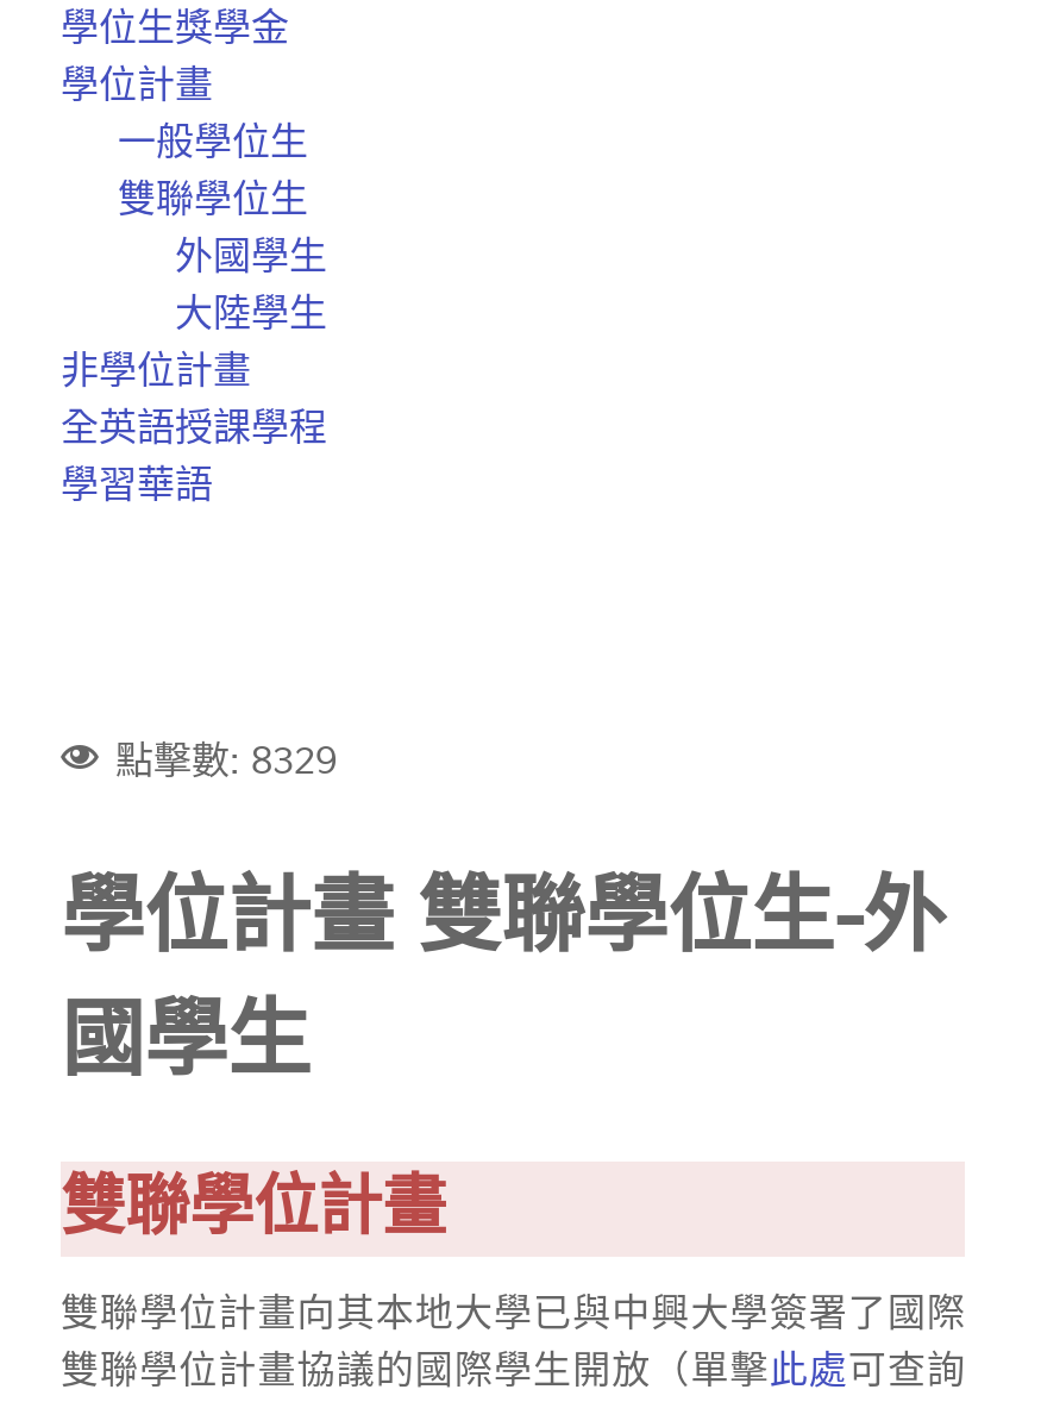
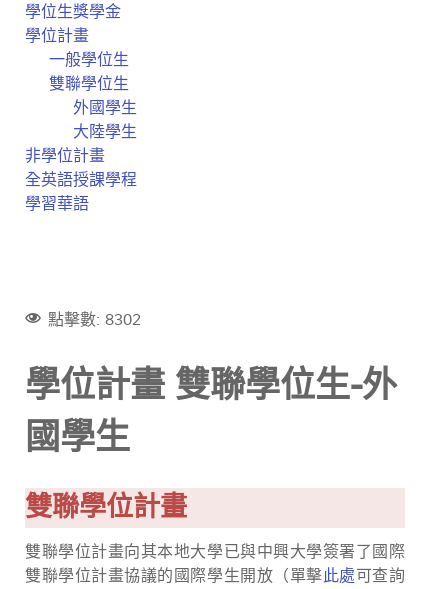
- 點擊數: 8329
+ 點擊數: 8302
